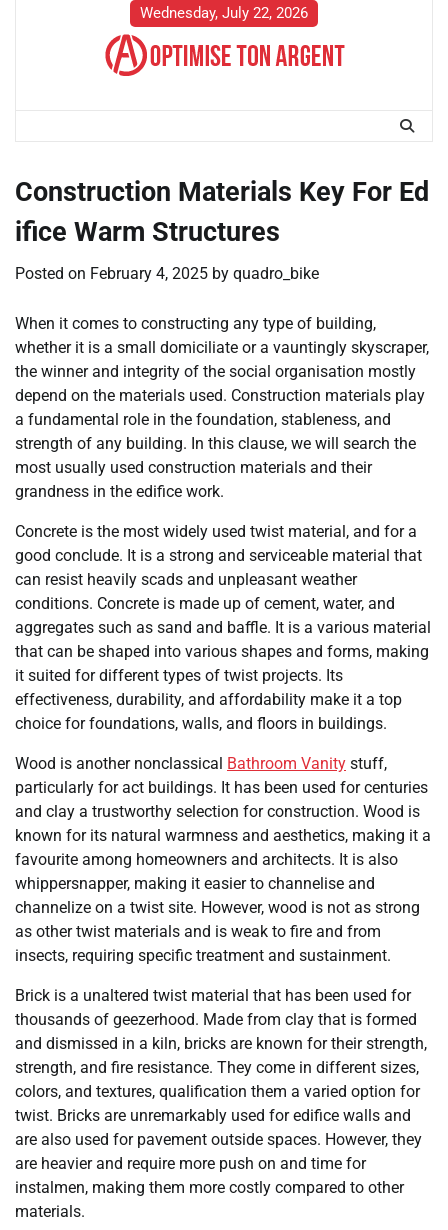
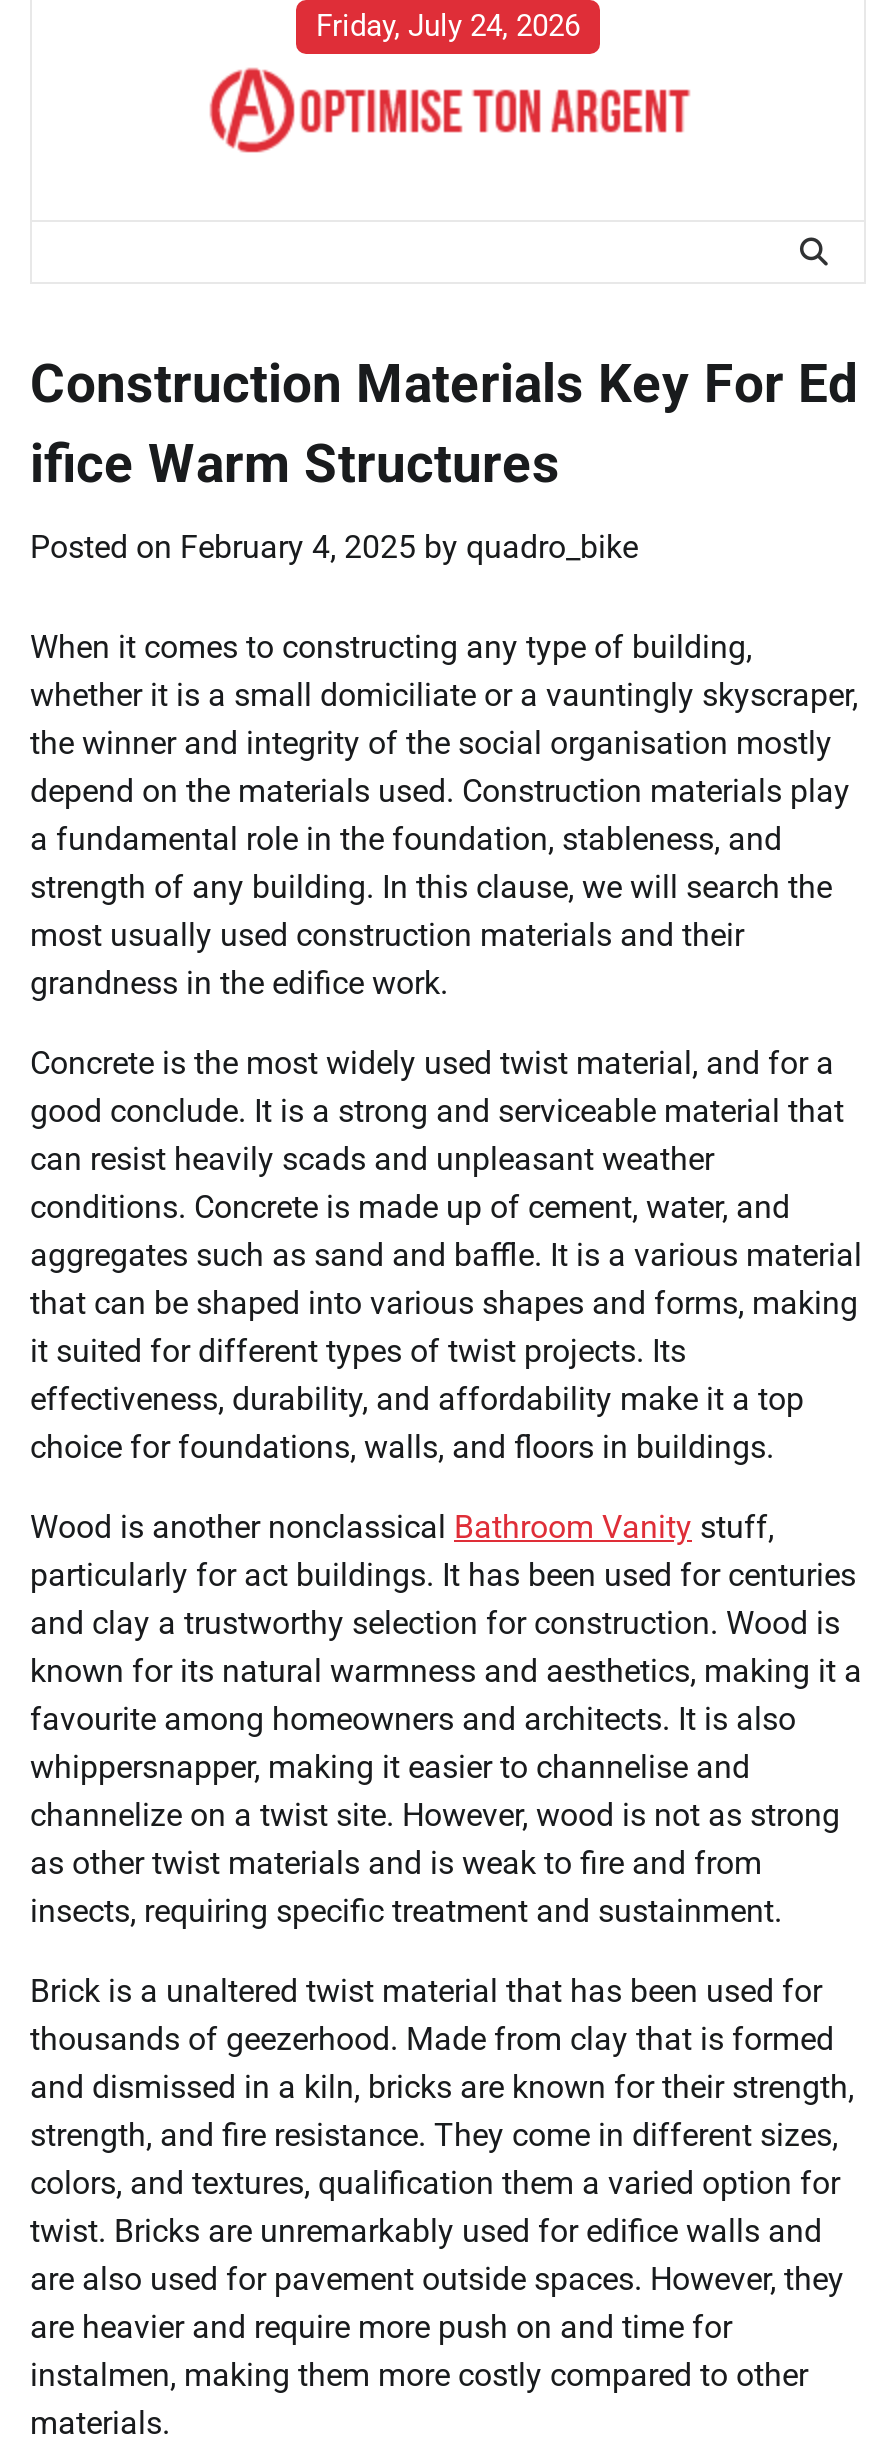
- Wednesday, July 22, 2026
+ Friday, July 24, 2026
